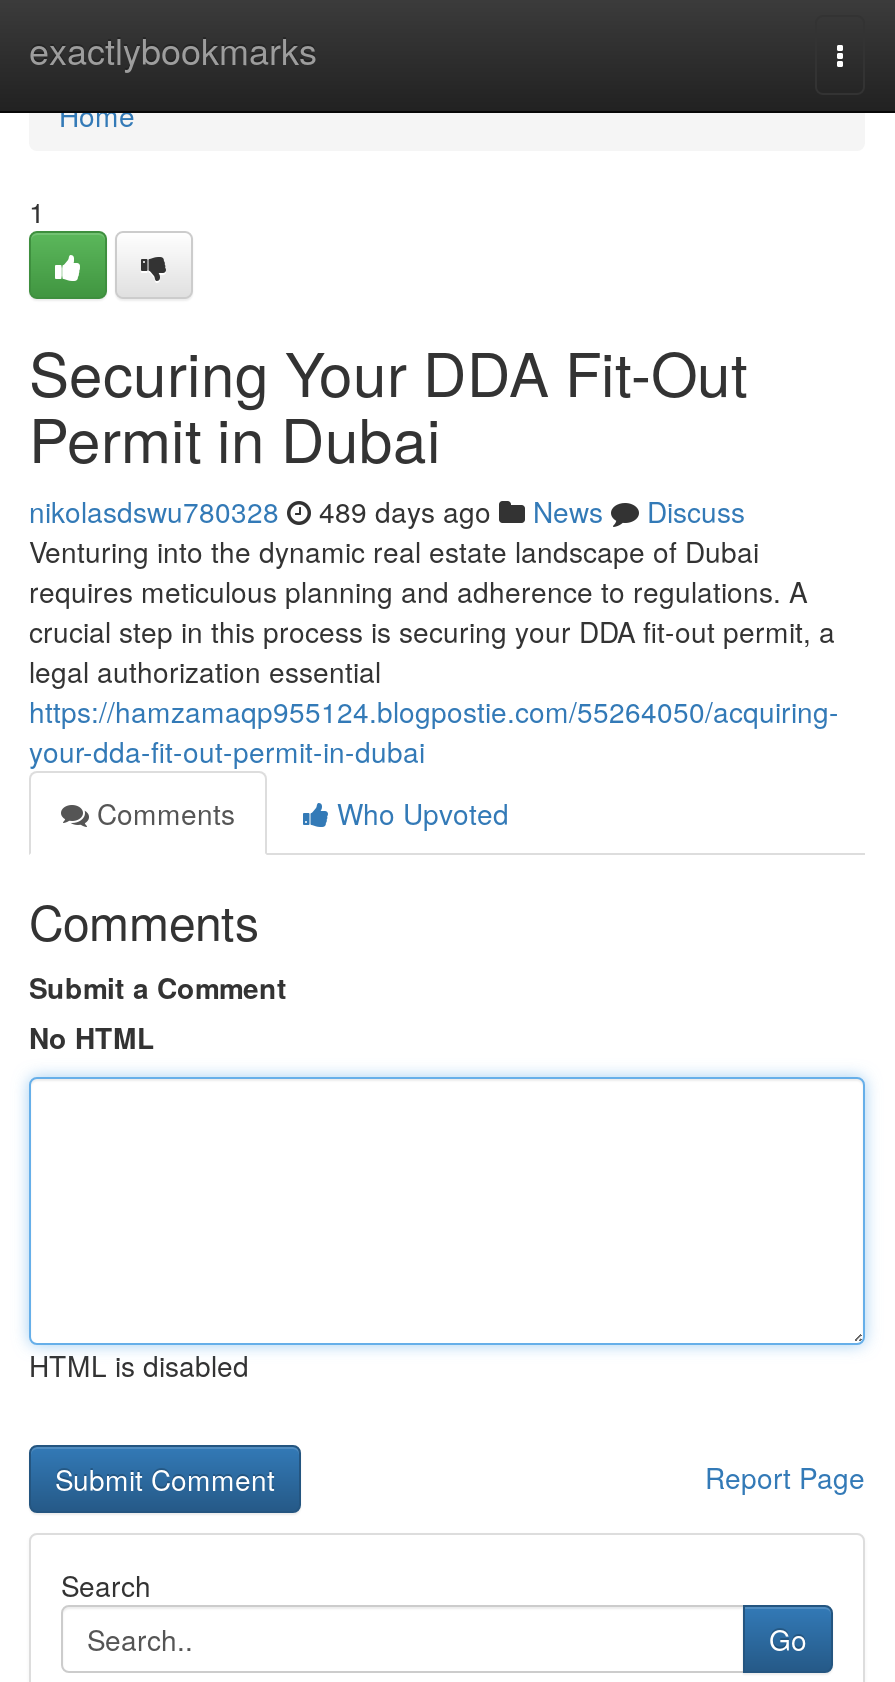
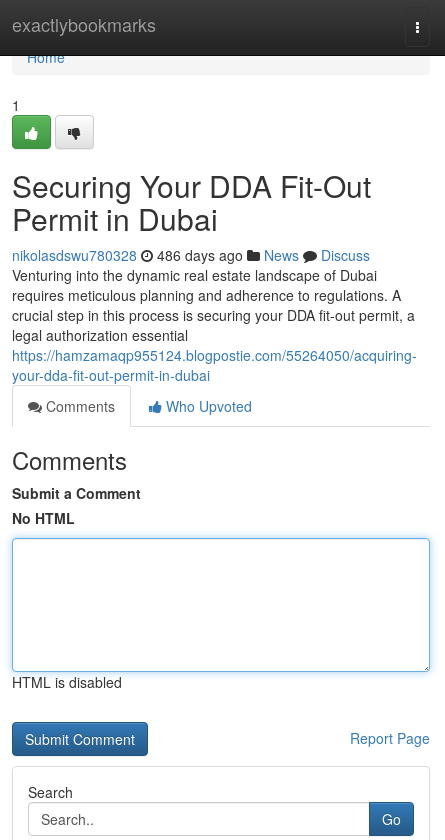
- nikolasdswu780328 489 days ago News Discuss
+ nikolasdswu780328 486 days ago News Discuss
